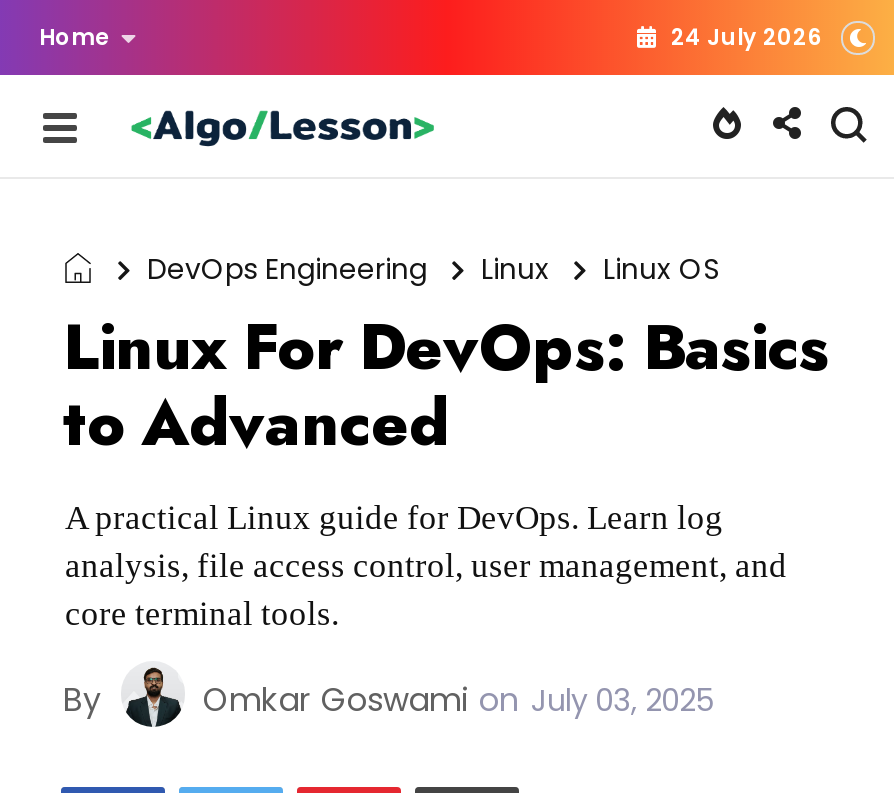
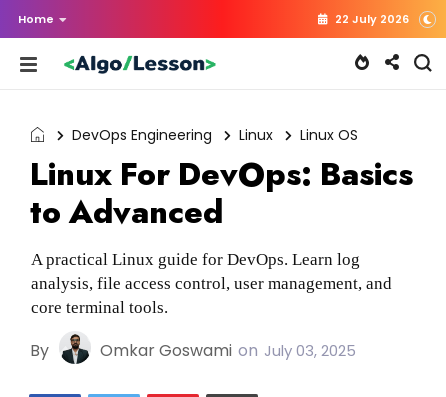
- 24 July 2026
+ 22 July 2026
